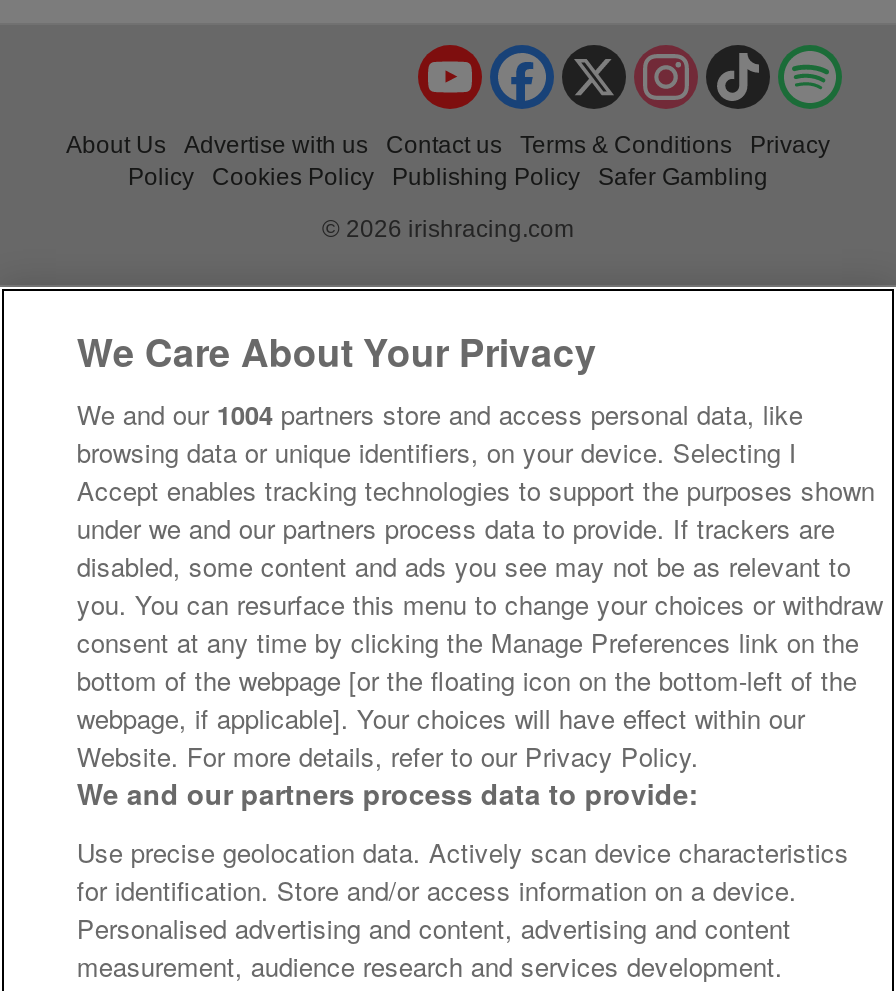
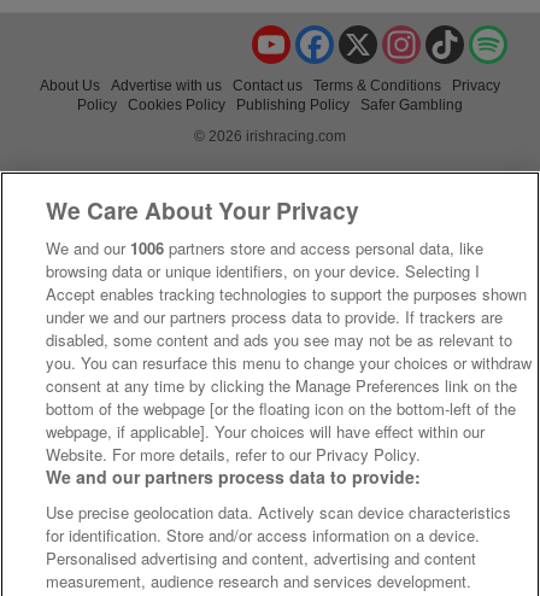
- We and our 1004 partners store and access personal data, like
+ We and our 1006 partners store and access personal data, like
